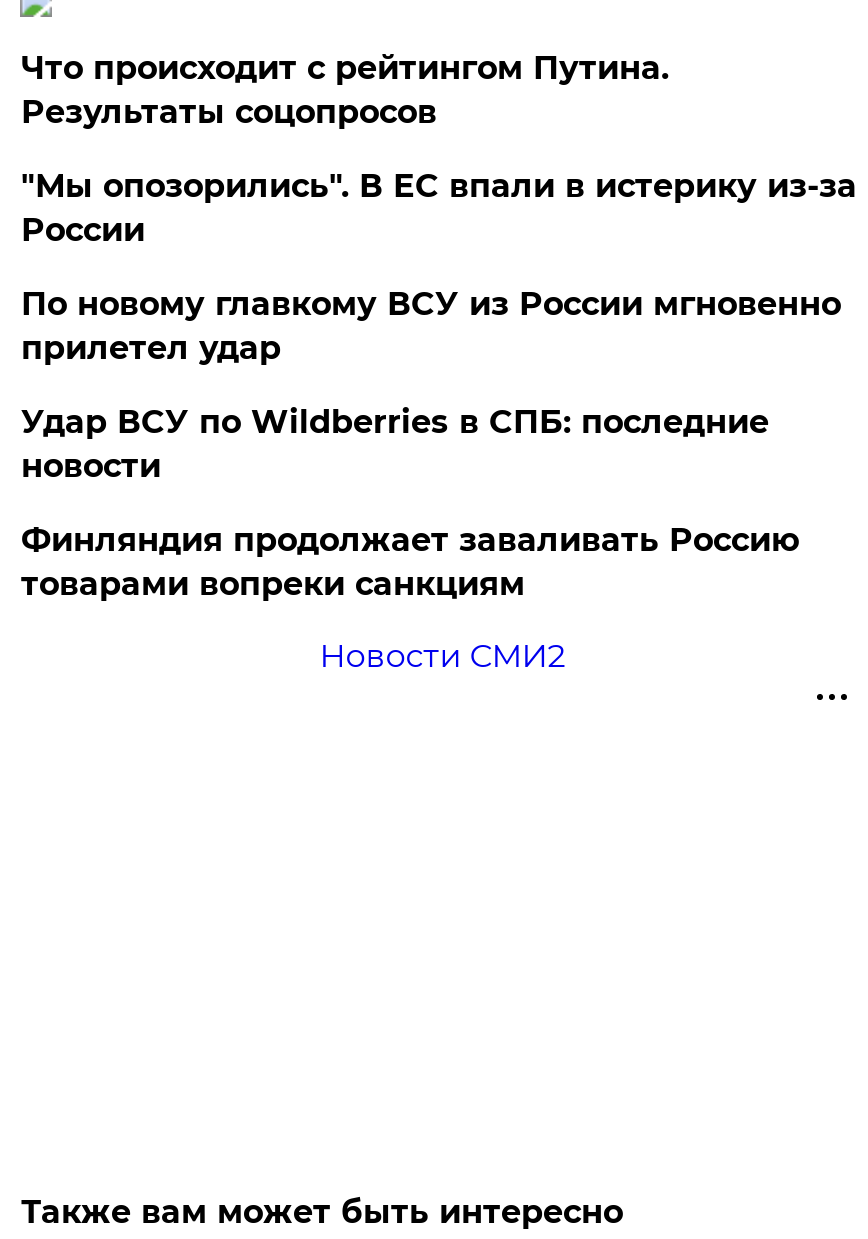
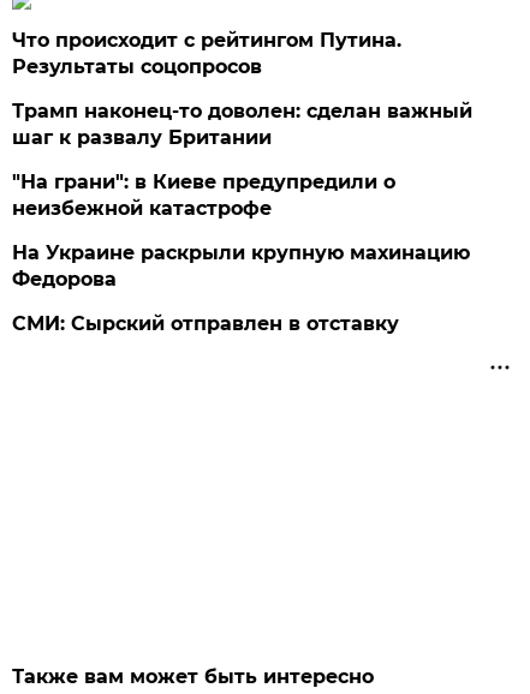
- "Мы опозорились". В ЕС впали в истерику из-за
- России
- По новому главкому ВСУ из России мгновенно
- прилетел удар
- Удар ВСУ по Wildberries в СПБ: последние
- новости
- Финляндия продолжает заваливать Россию
- товарами вопреки санкциям
- Новости СМИ2
+ Трамп наконец-то доволен: сделан важный
+ шаг к развалу Британии
+ "На грани": в Киеве предупредили о
+ неизбежной катастрофе
+ На Украине раскрыли крупную махинацию
+ Федорова
+ СМИ: Сырский отправлен в отставку
